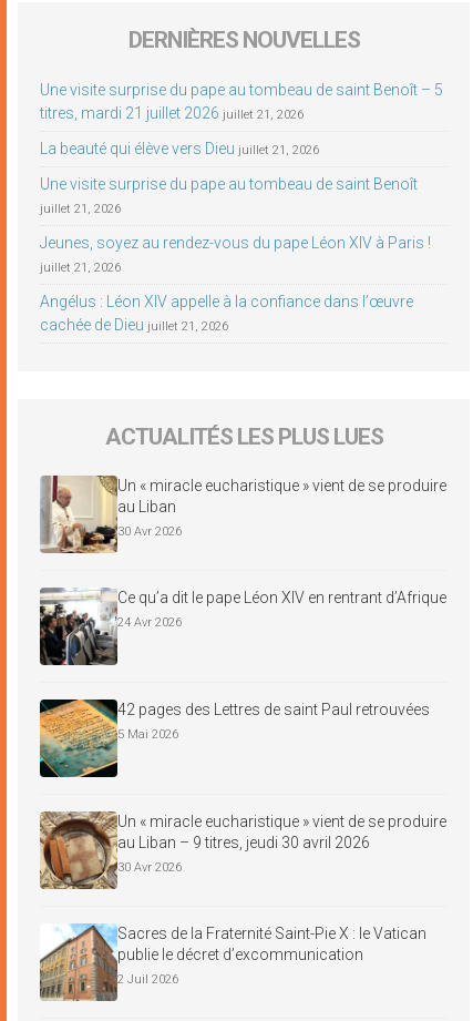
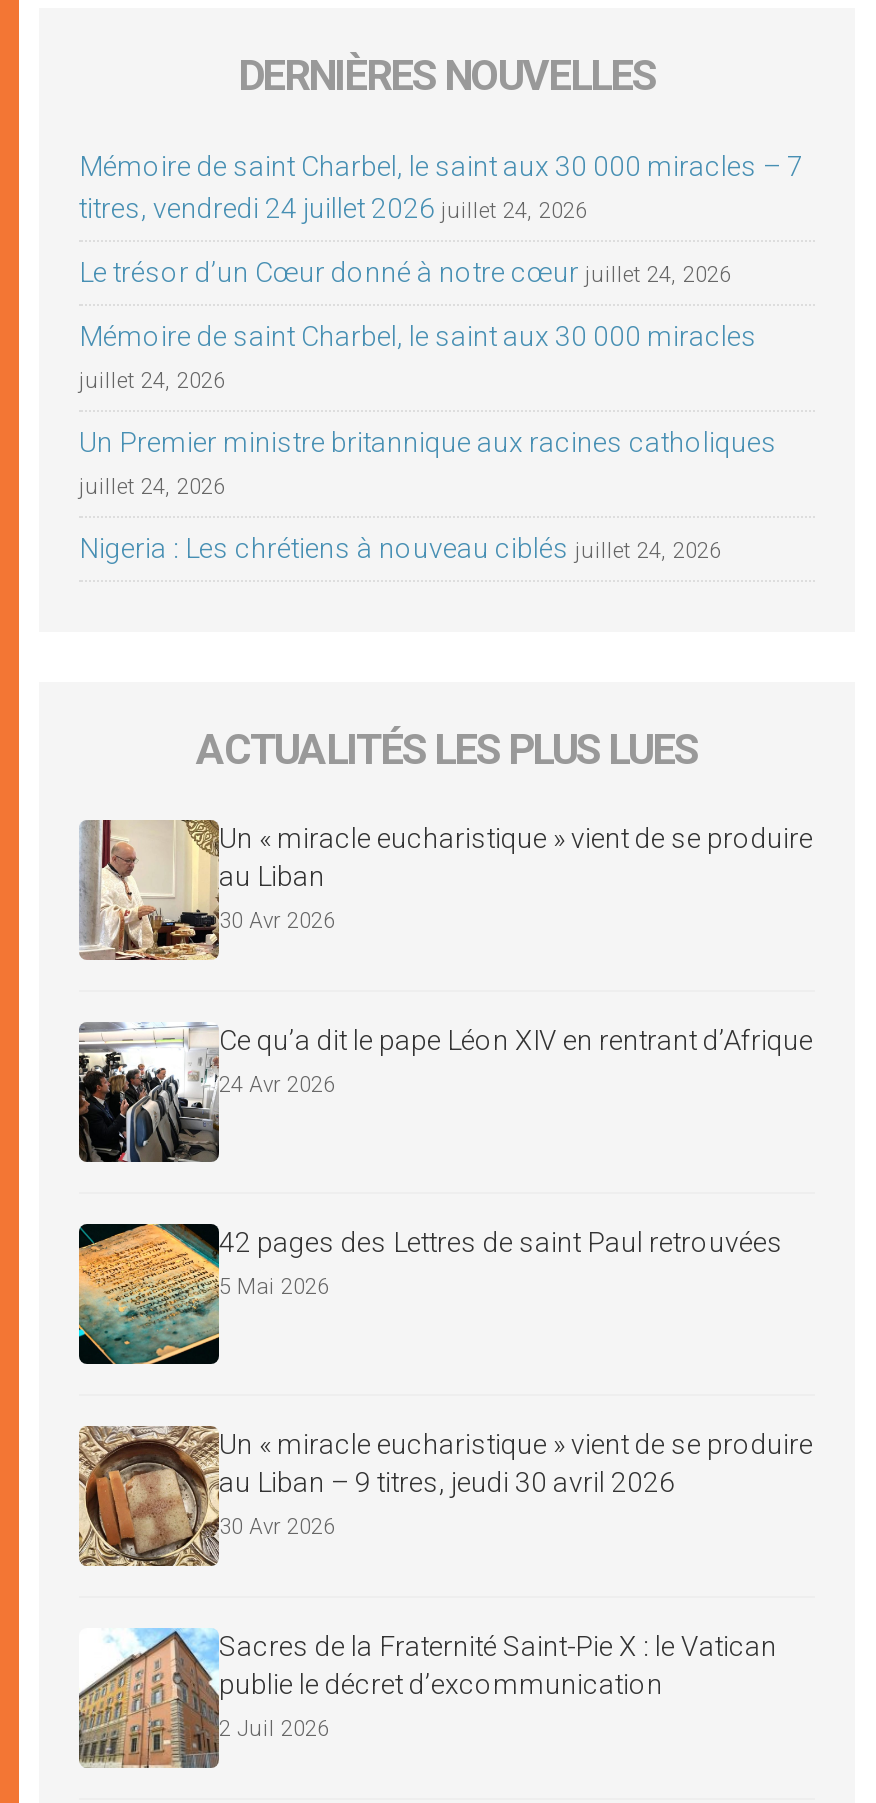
- Une visite surprise du pape au tombeau de saint Benoît – 5
- titres, mardi 21 juillet 2026 juillet 21, 2026
+ Mémoire de saint Charbel, le saint aux 30 000 miracles – 7
+ titres, vendredi 24 juillet 2026 juillet 24, 2026

- La beauté qui élève vers Dieu juillet 21, 2026
+ Le trésor d’un Cœur donné à notre cœur juillet 24, 2026

- Une visite surprise du pape au tombeau de saint Benoît
+ Mémoire de saint Charbel, le saint aux 30 000 miracles

- juillet 21, 2026
+ juillet 24, 2026

- Jeunes, soyez au rendez-vous du pape Léon XIV à Paris !
+ Un Premier ministre britannique aux racines catholiques

- juillet 21, 2026
+ juillet 24, 2026

- Angélus : Léon XIV appelle à la confiance dans l’œuvre
- cachée de Dieu juillet 21, 2026
+ Nigeria : Les chrétiens à nouveau ciblés juillet 24, 2026
